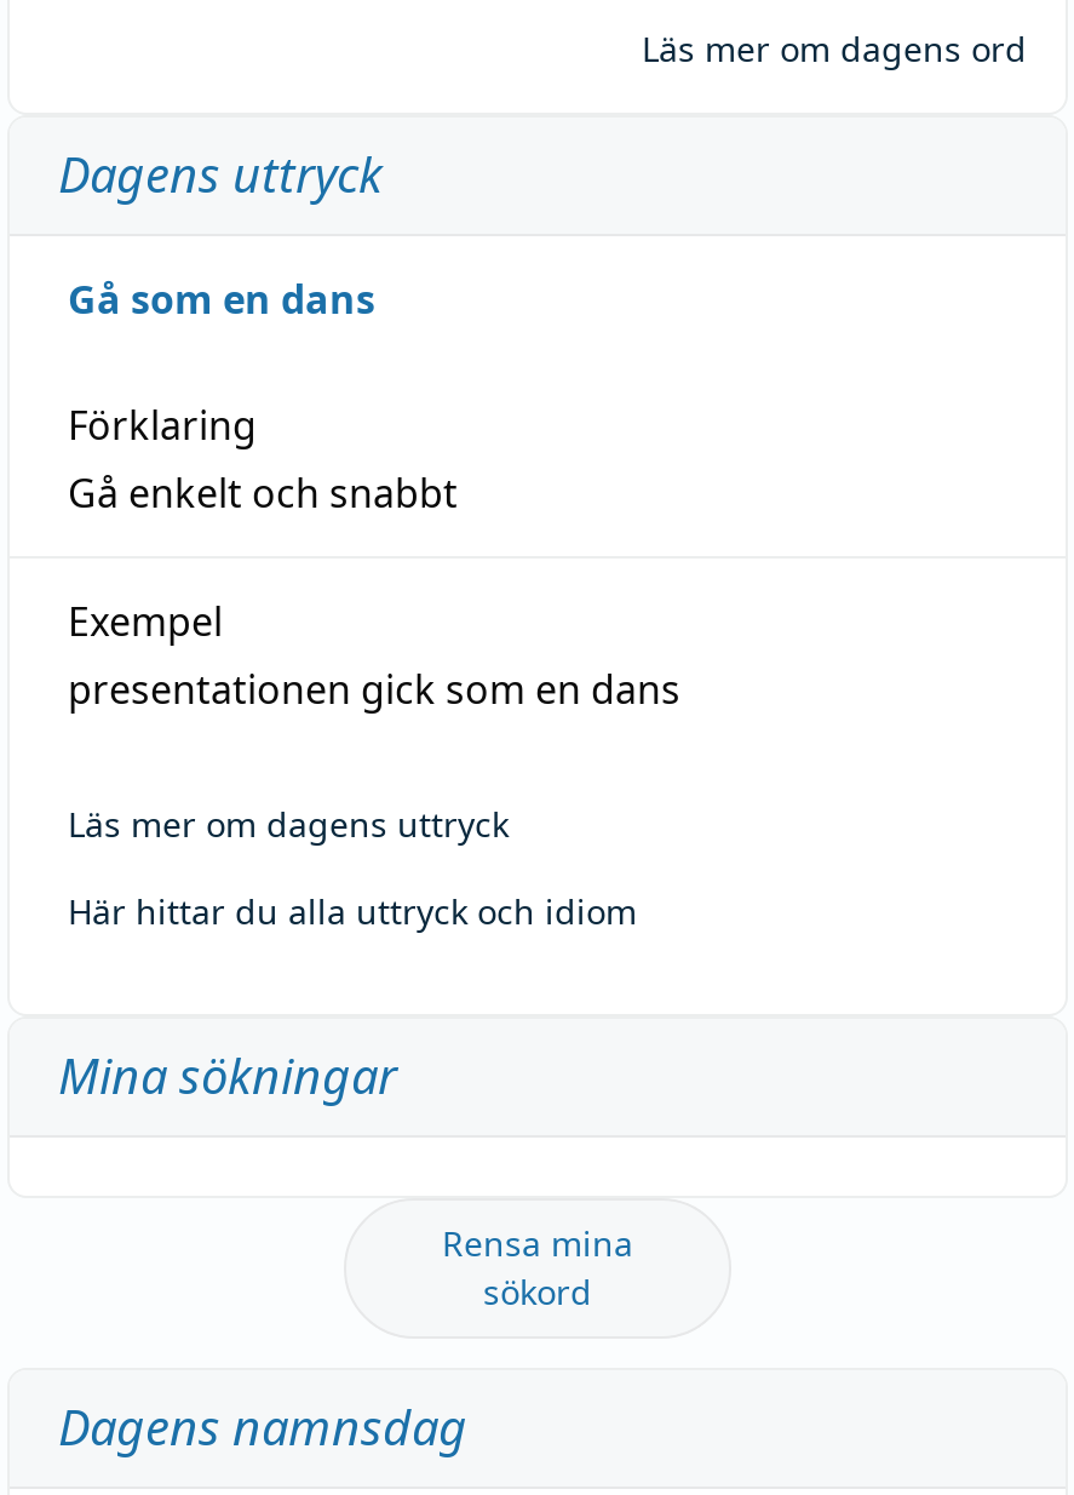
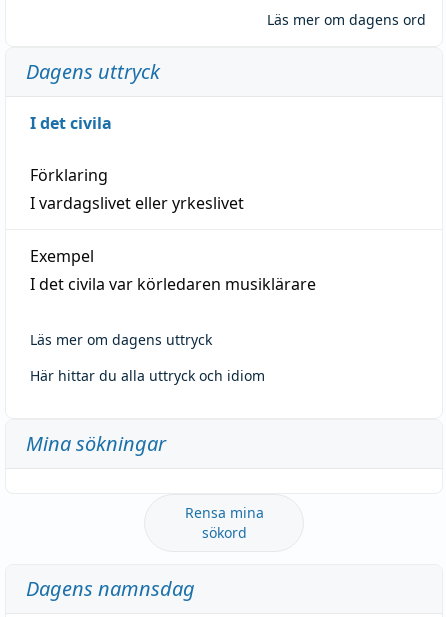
- Gå som en dans
+ I det civila

- Gå enkelt och snabbt
+ I vardagslivet eller yrkeslivet

- presentationen gick som en dans
+ I det civila var körledaren musiklärare
